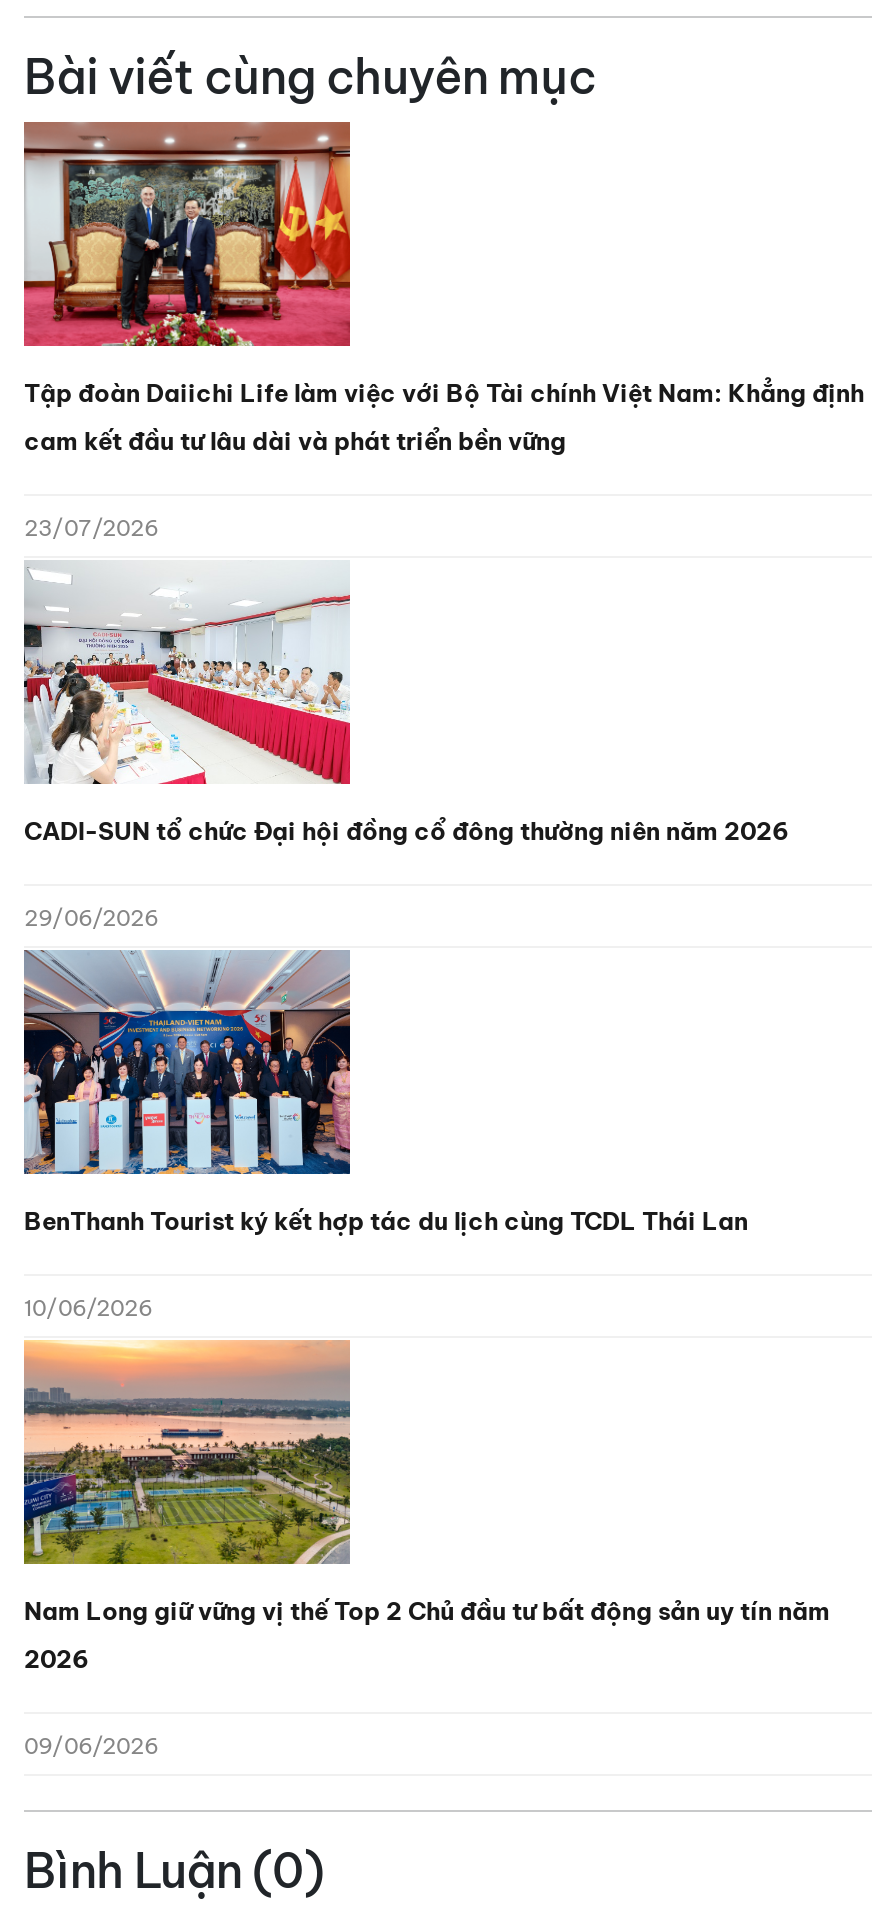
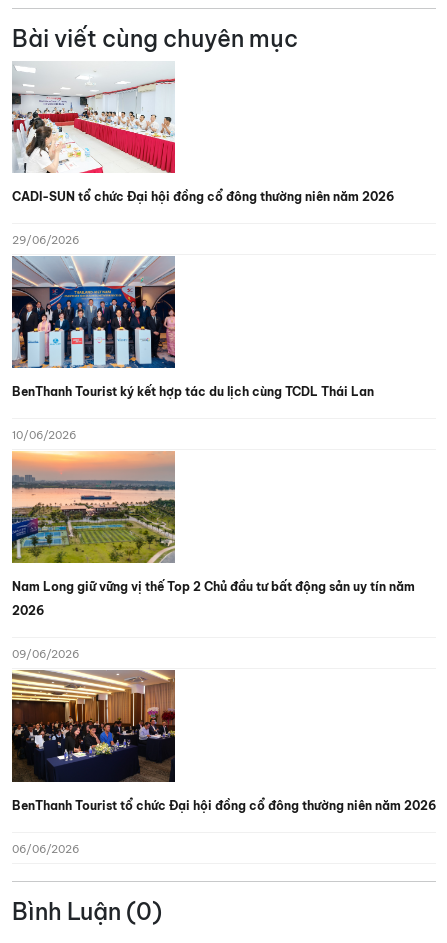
- [image]
- Tập đoàn Daiichi Life làm việc với Bộ Tài chính Việt Nam: Khẳng định
- cam kết đầu tư lâu dài và phát triển bền vững
- 23/07/2026

moved up: [image] | CADI-SUN tổ chức Đại hội đồng cổ đông thường niên năm 2026 | 29/06/2026 | BenThanh Tourist ký kết hợp tác du lịch cùng TCDL Thái Lan | 10/06/2026 | Nam Long giữ vững vị thế Top 2 Chủ đầu tư bất động sản uy tín năm | 2026 | 09/06/2026

+ [image]
+ BenThanh Tourist tổ chức Đại hội đồng cổ đông thường niên năm 2026
+ 06/06/2026
